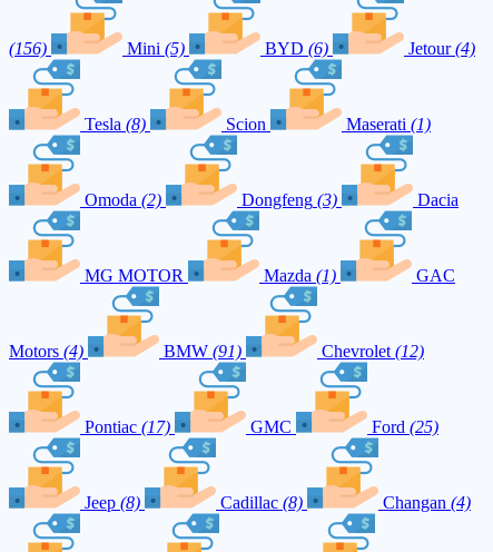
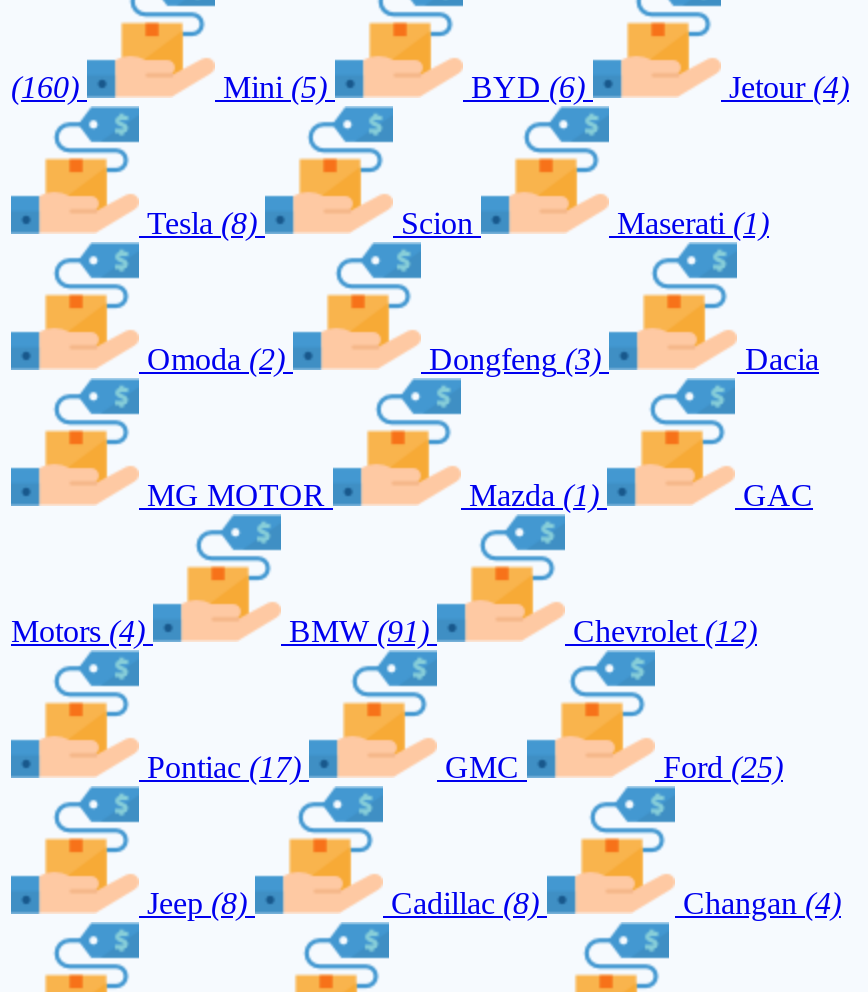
- (156)
+ (160)
